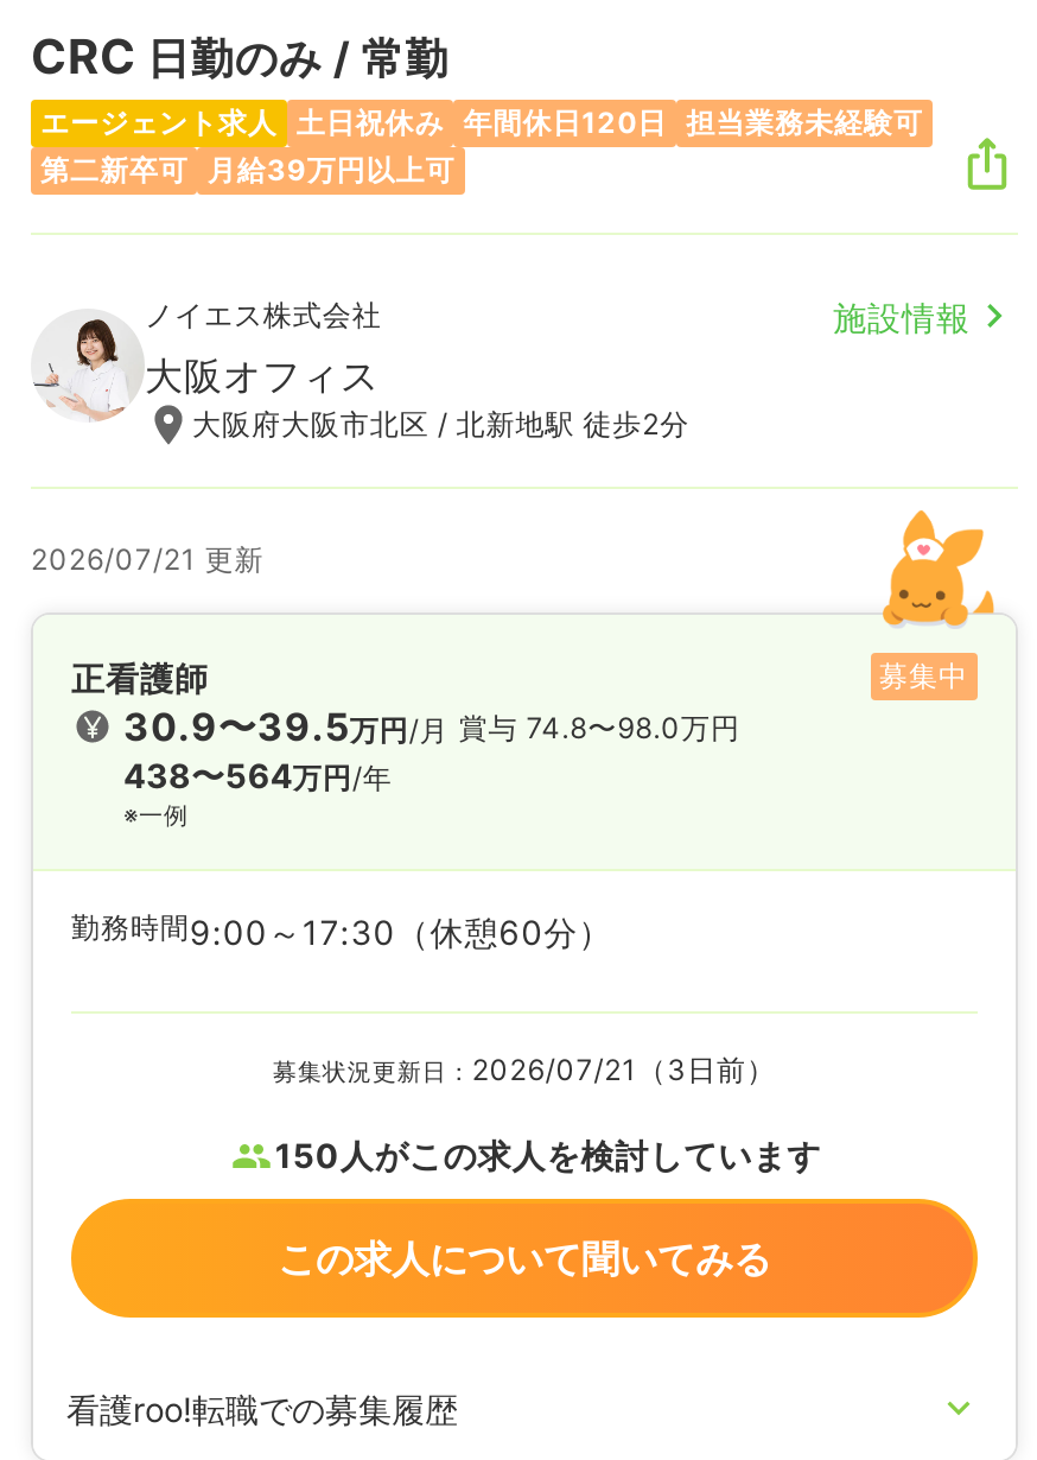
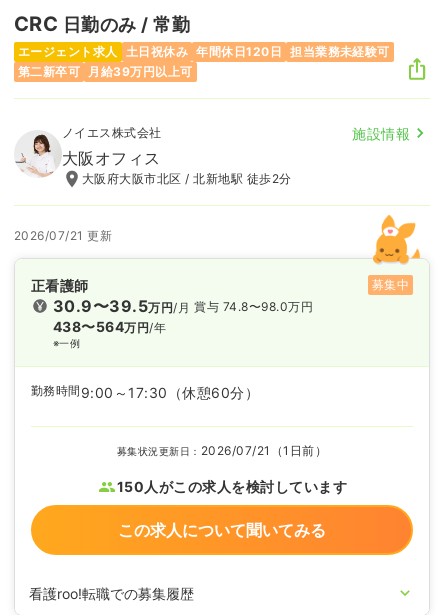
- 募集状況更新日：2026/07/21（3日前）
+ 募集状況更新日：2026/07/21（1日前）
